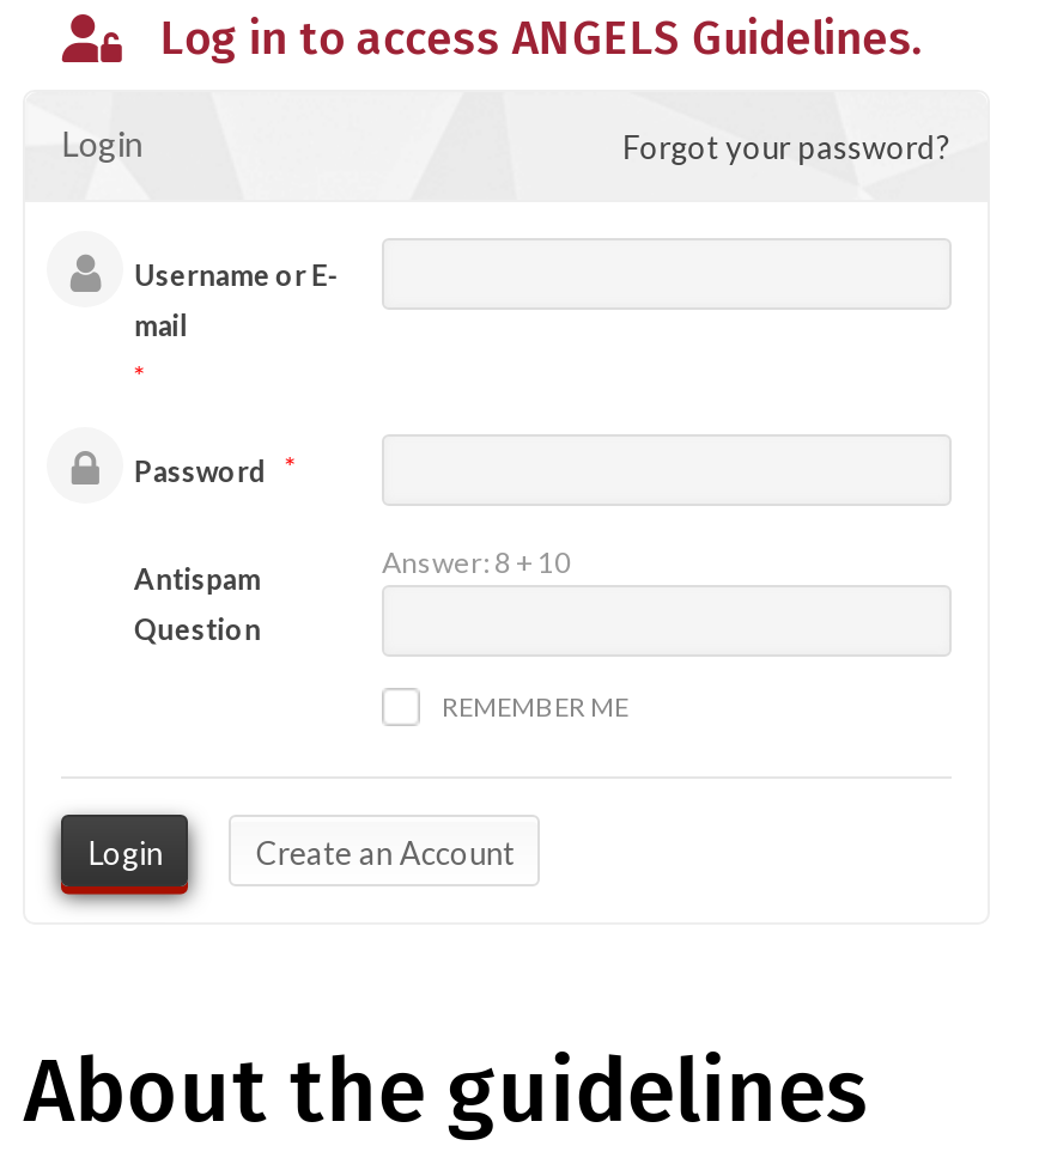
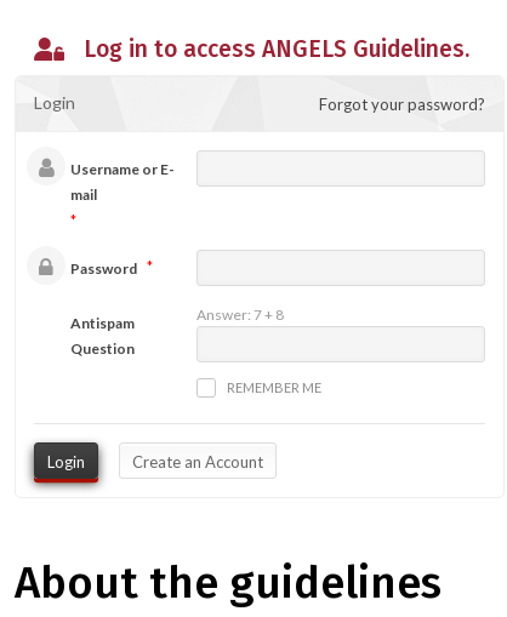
- Answer: 8 + 10
+ Answer: 7 + 8
